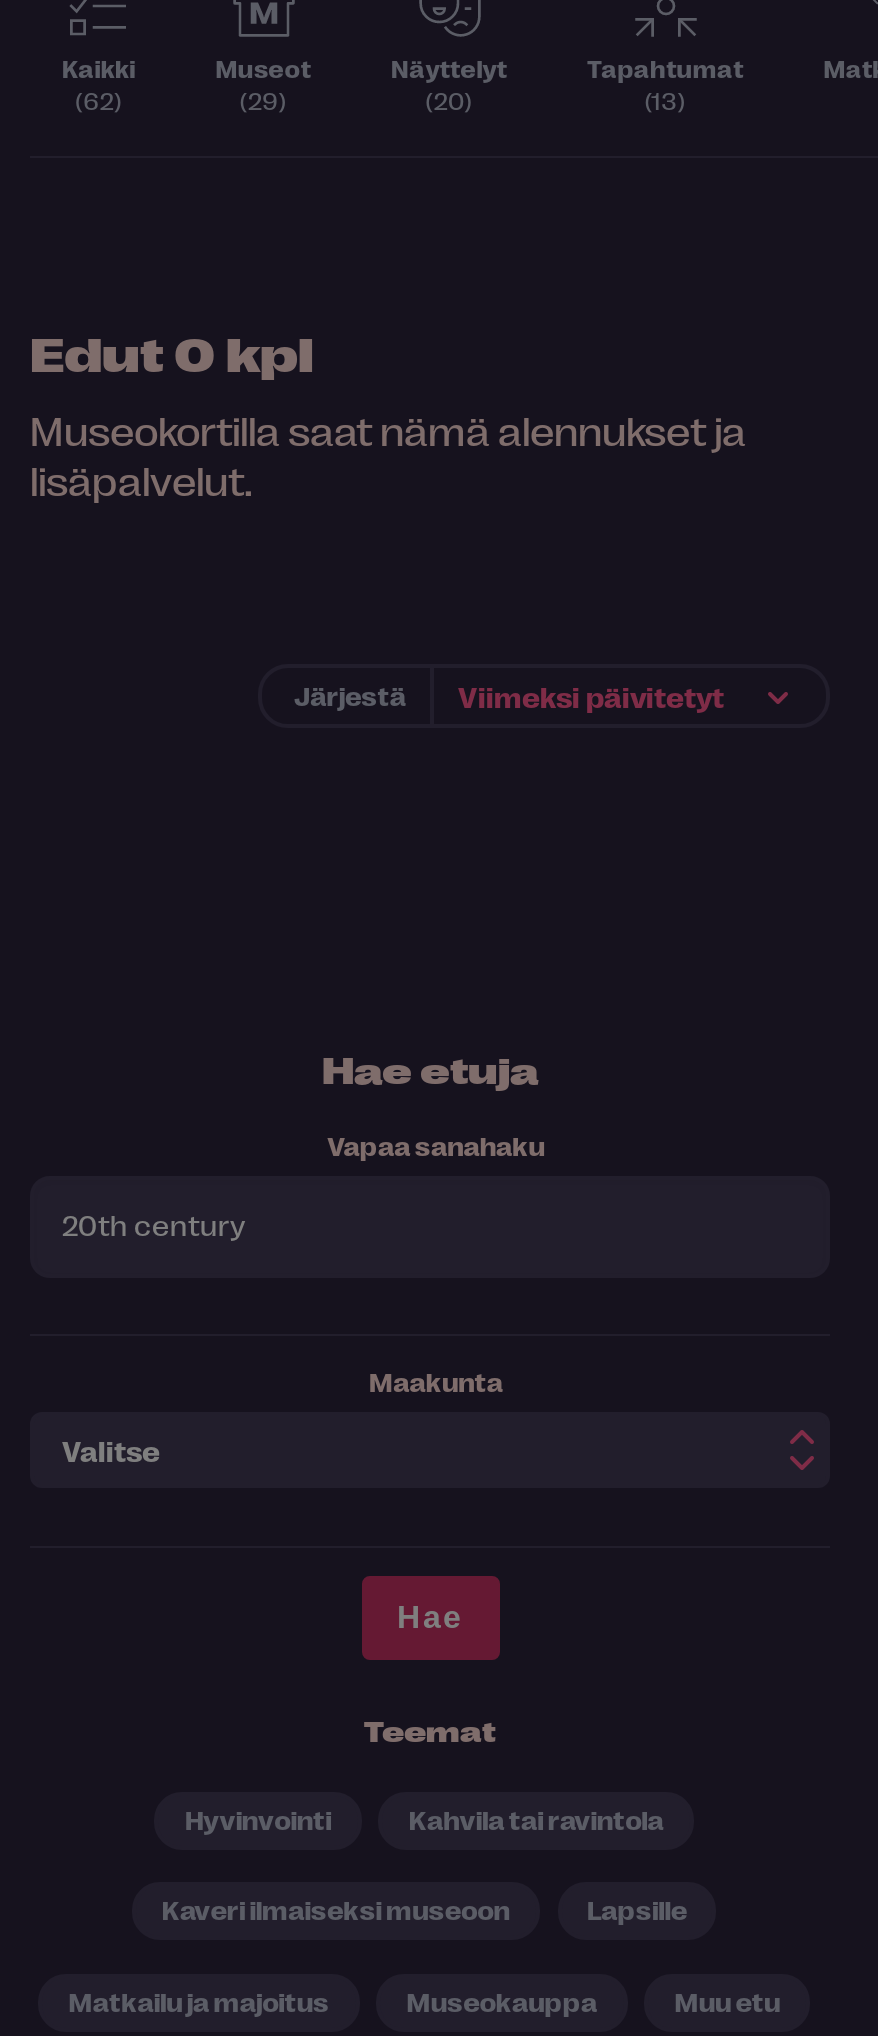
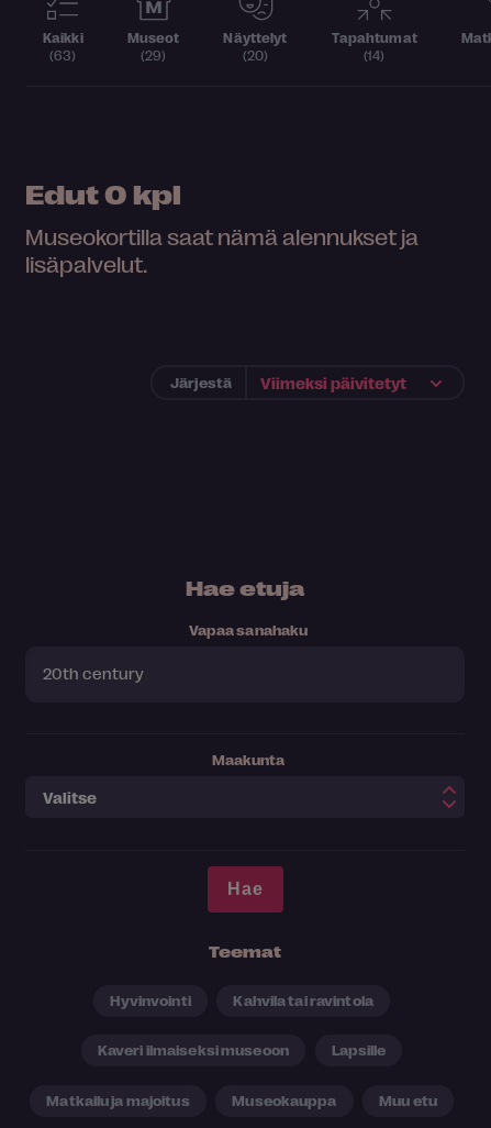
- (62)
+ (63)

- (13)
+ (14)
